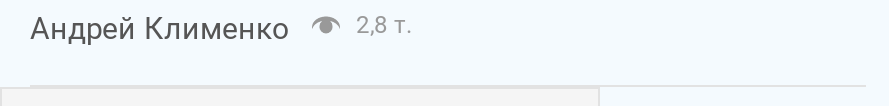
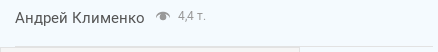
- 2,8 т.
+ 4,4 т.
